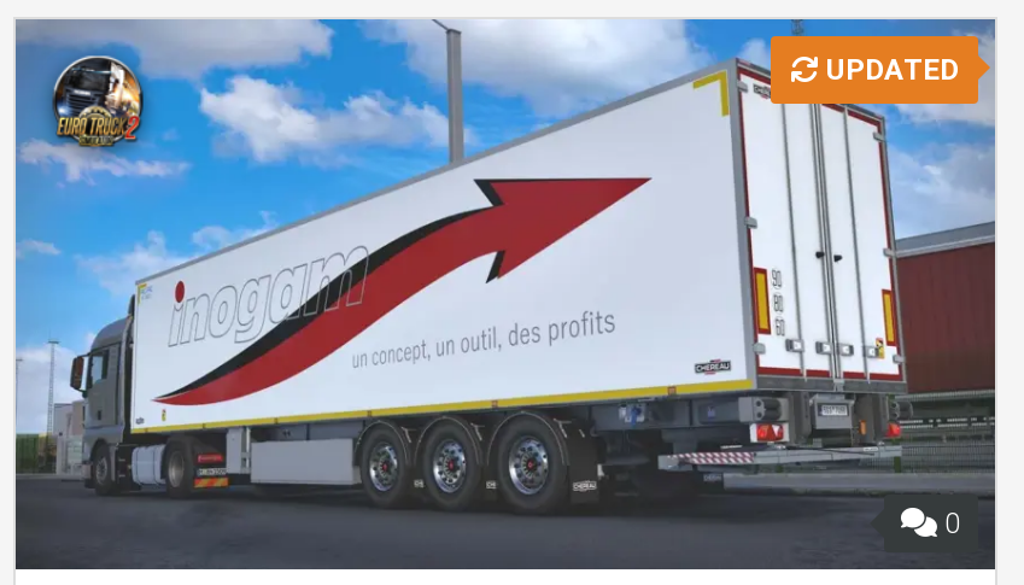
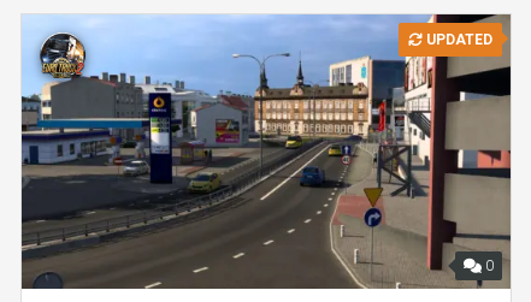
- [image]
+ [image]
